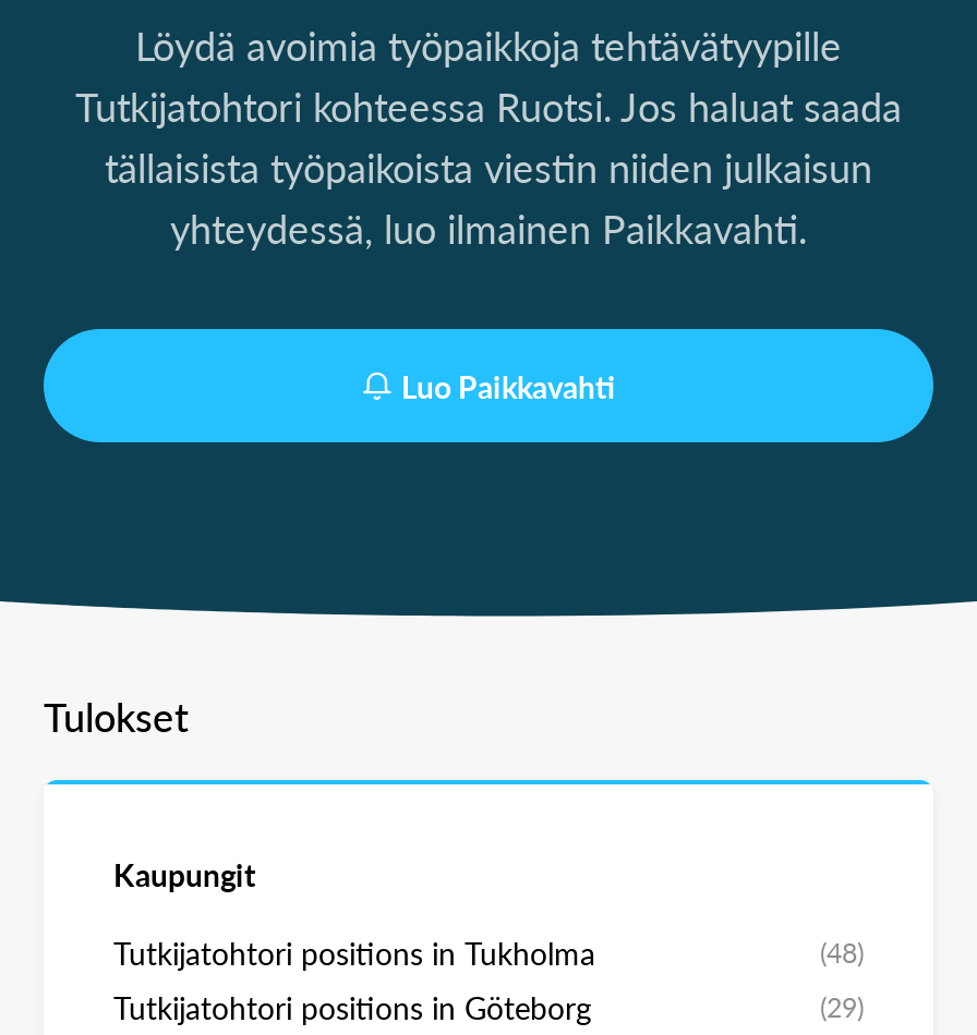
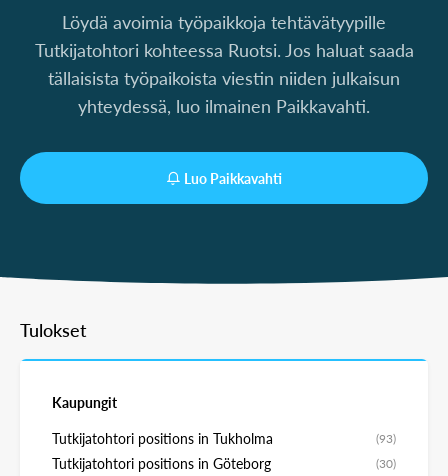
- (48)
+ (93)

- (29)
+ (30)
